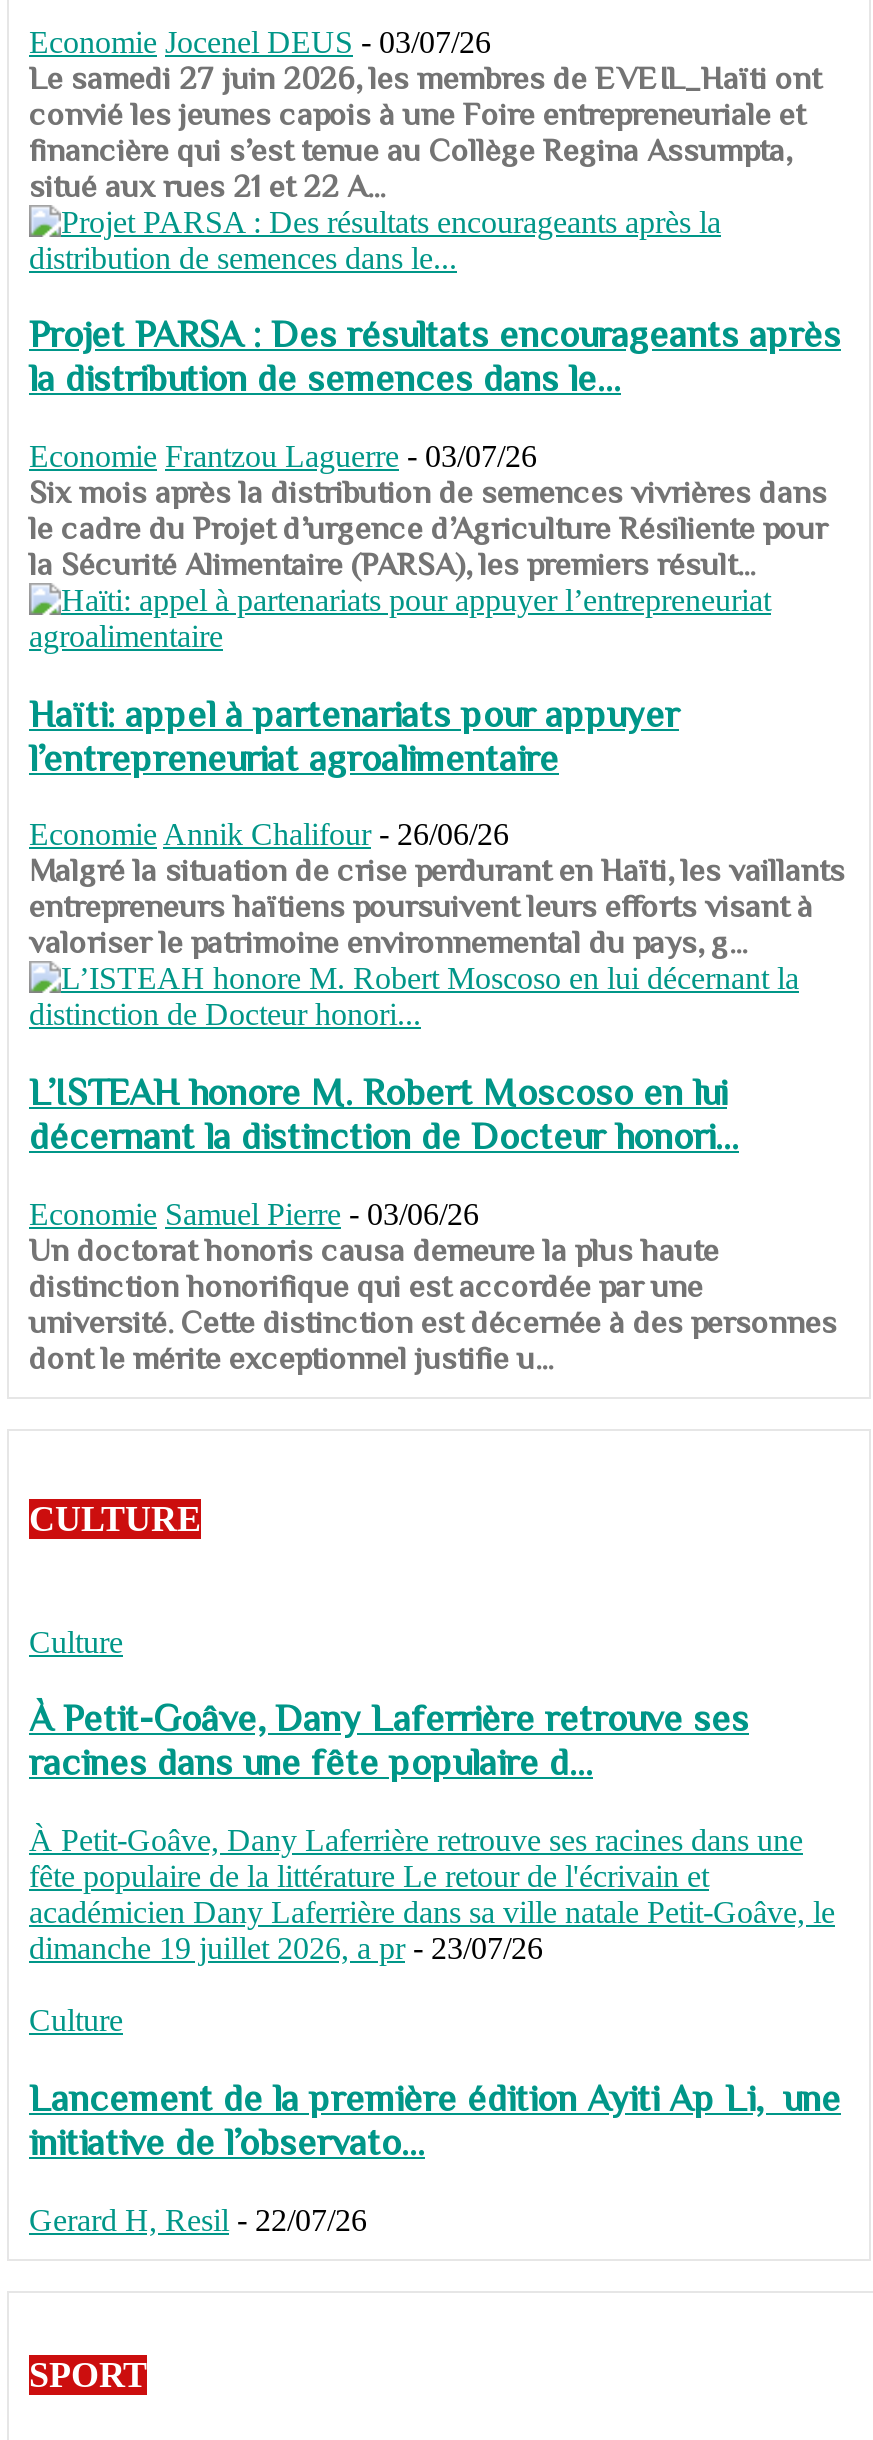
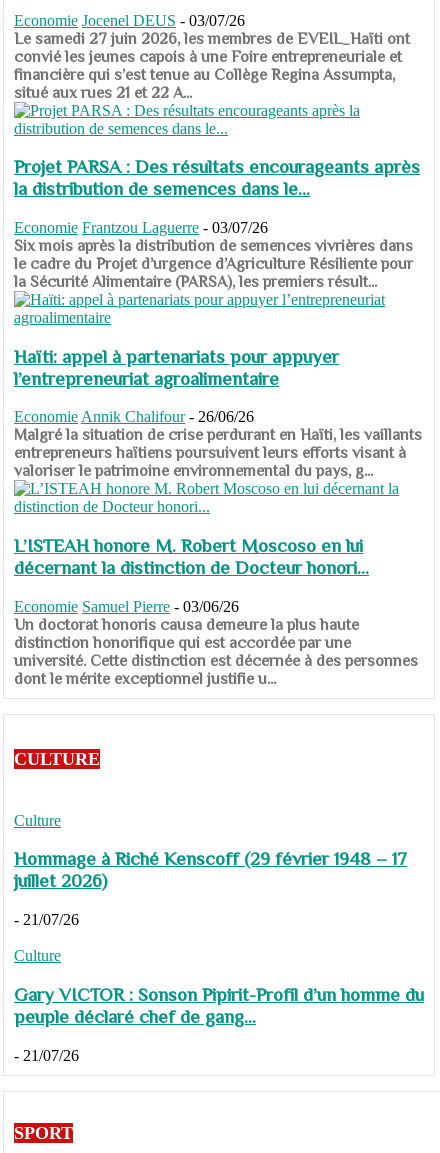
- À Petit-Goâve, Dany Laferrière retrouve ses
- racines dans une fête populaire d...
+ Hommage à Riché Kenscoff (29 février 1948 – 17
+ juillet 2026)

- À Petit-Goâve, Dany Laferrière retrouve ses racines dans une
- fête populaire de la littérature Le retour de l'écrivain et
- académicien Dany Laferrière dans sa ville natale Petit-Goâve, le
- dimanche 19 juillet 2026, a pr - 23/07/26
+ - 21/07/26

- Lancement de la première édition Ayiti Ap Li, une
- initiative de l’observato...
+ Gary VICTOR : Sonson Pipirit-Profil d’un homme du
+ peuple déclaré chef de gang...

- Gerard H, Resil - 22/07/26
+ - 21/07/26
